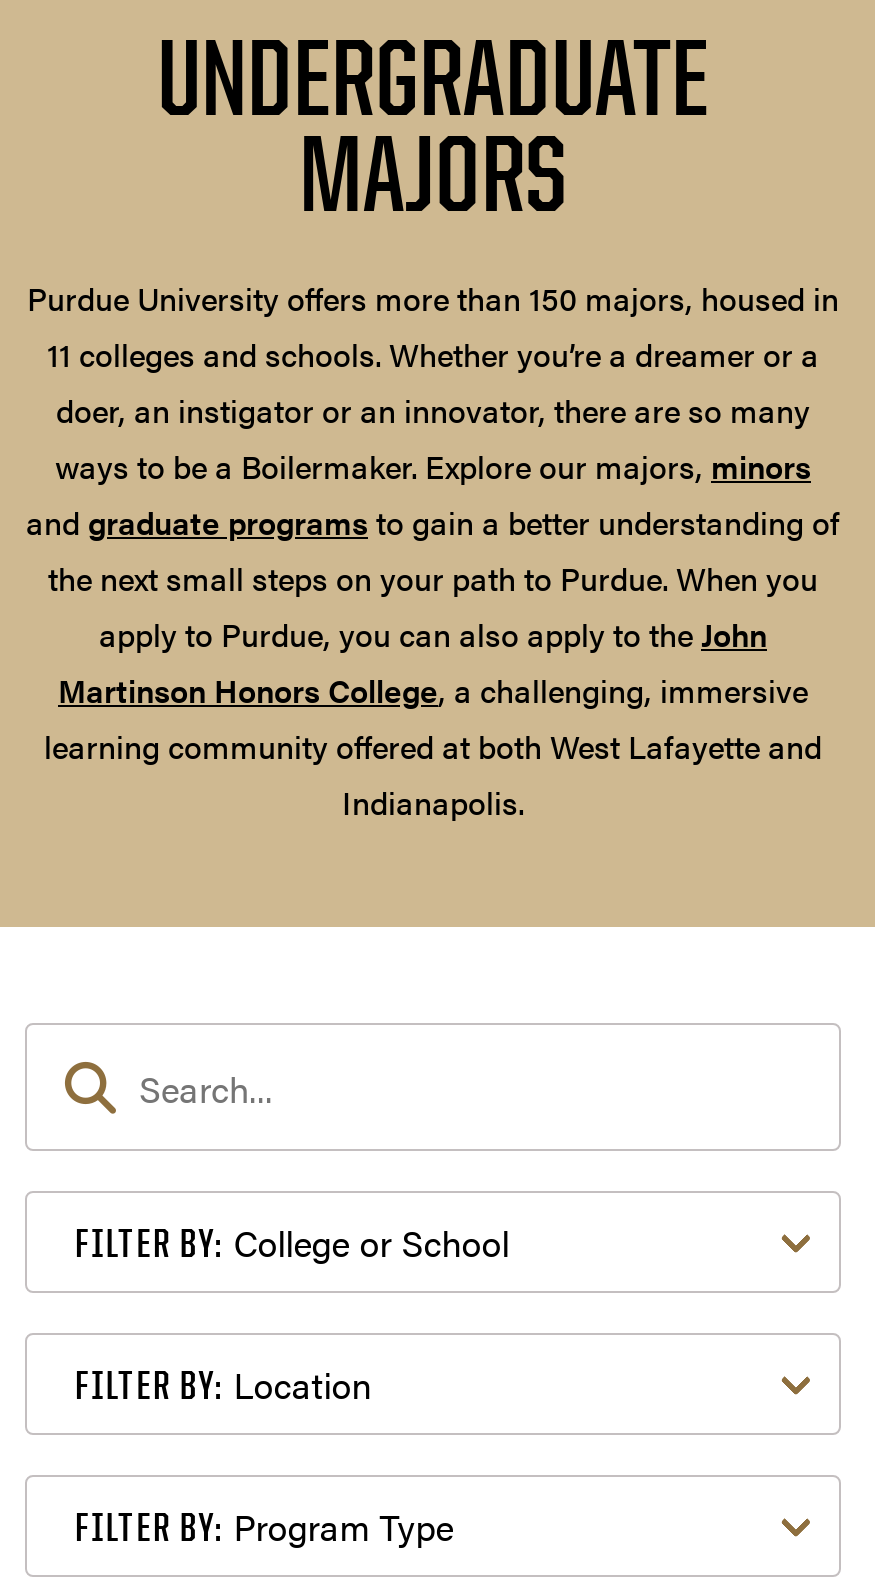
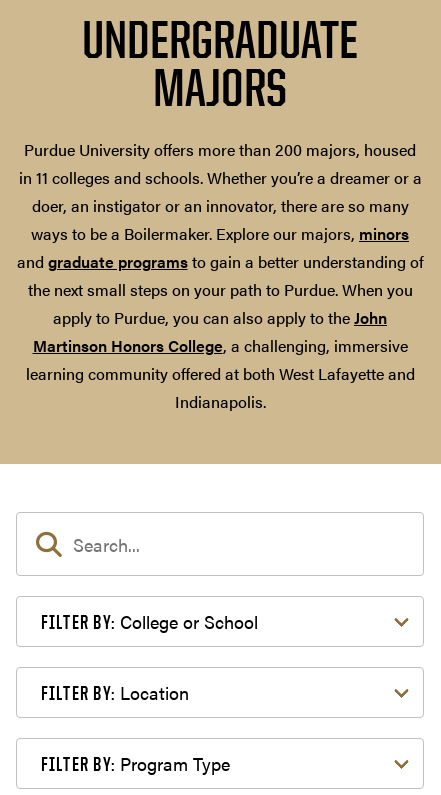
- Purdue University offers more than 150 majors, housed in
- 11 colleges and schools. Whether you’re a dreamer or a
+ Purdue University offers more than 200 majors, housed
+ in 11 colleges and schools. Whether you’re a dreamer or a
